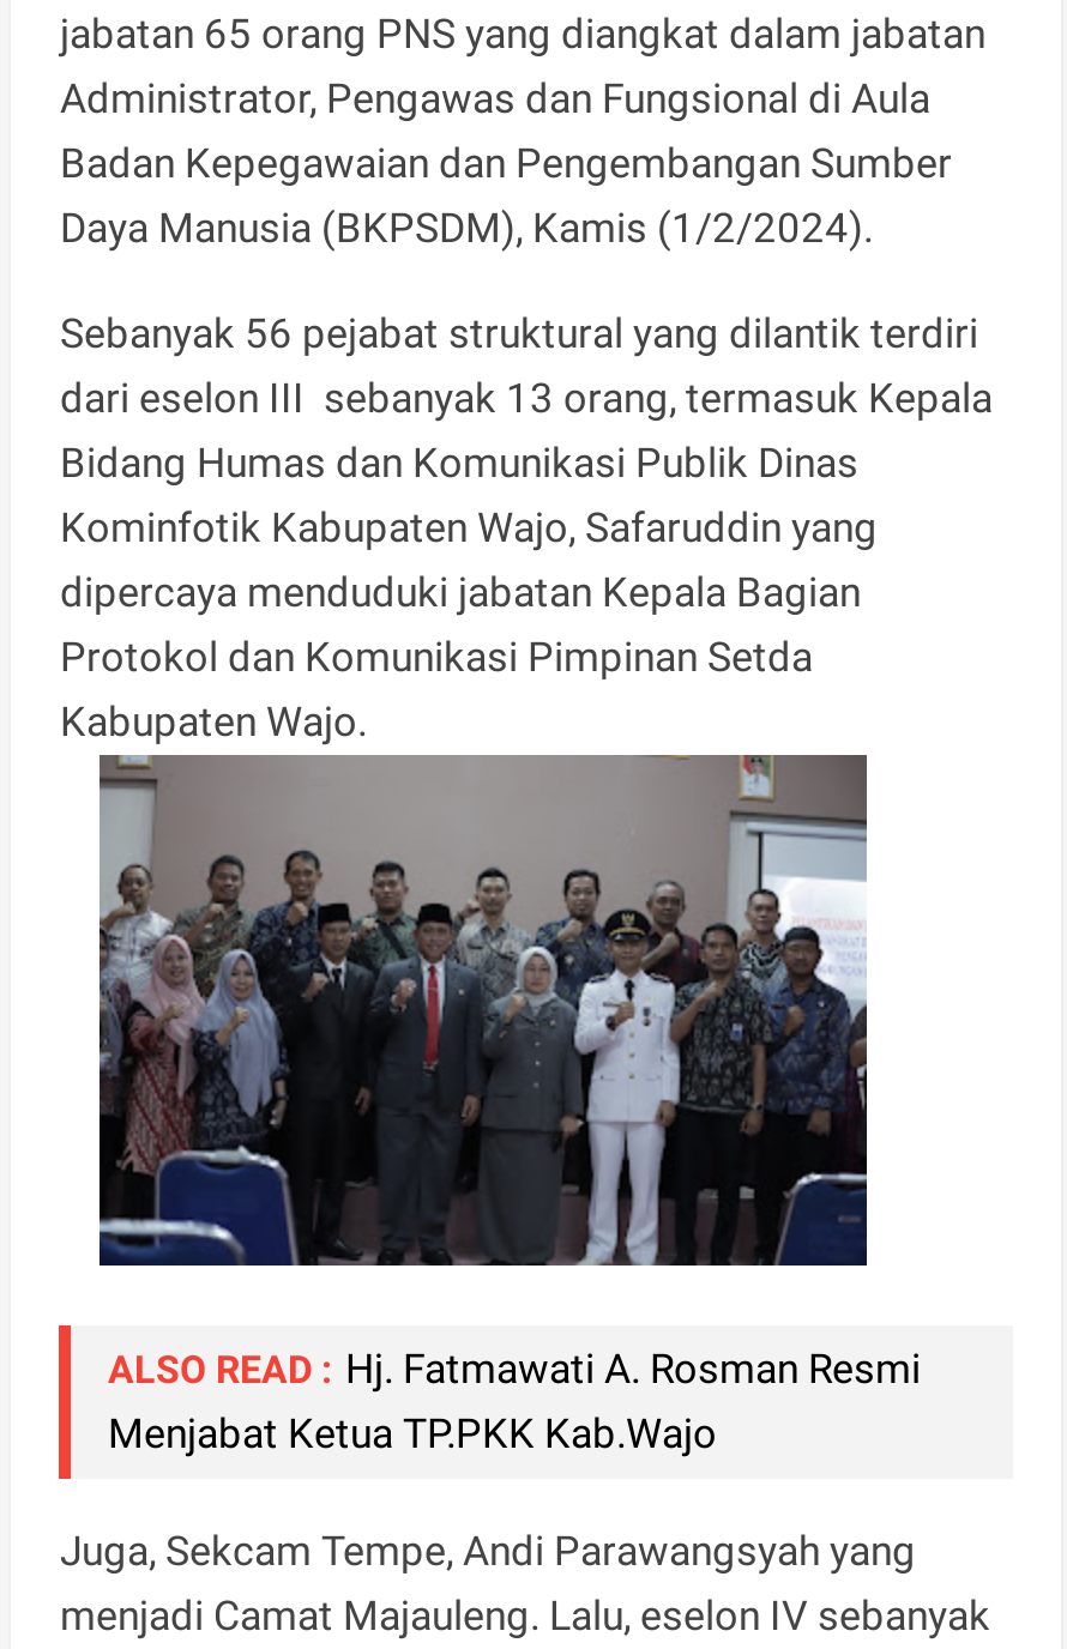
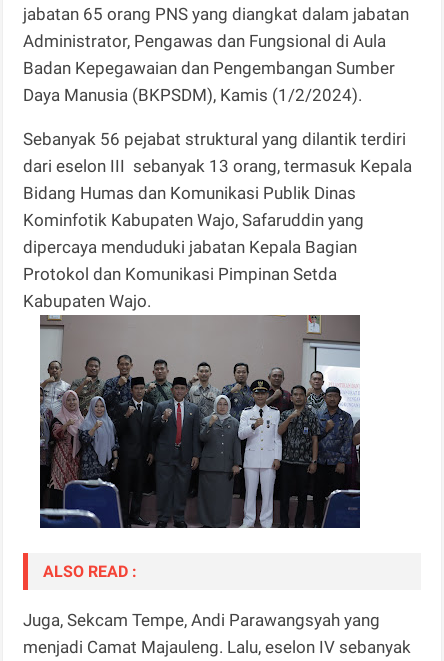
- ALSO READ : Hj. Fatmawati A. Rosman Resmi
- Menjabat Ketua TP.PKK Kab.Wajo
+ ALSO READ :
